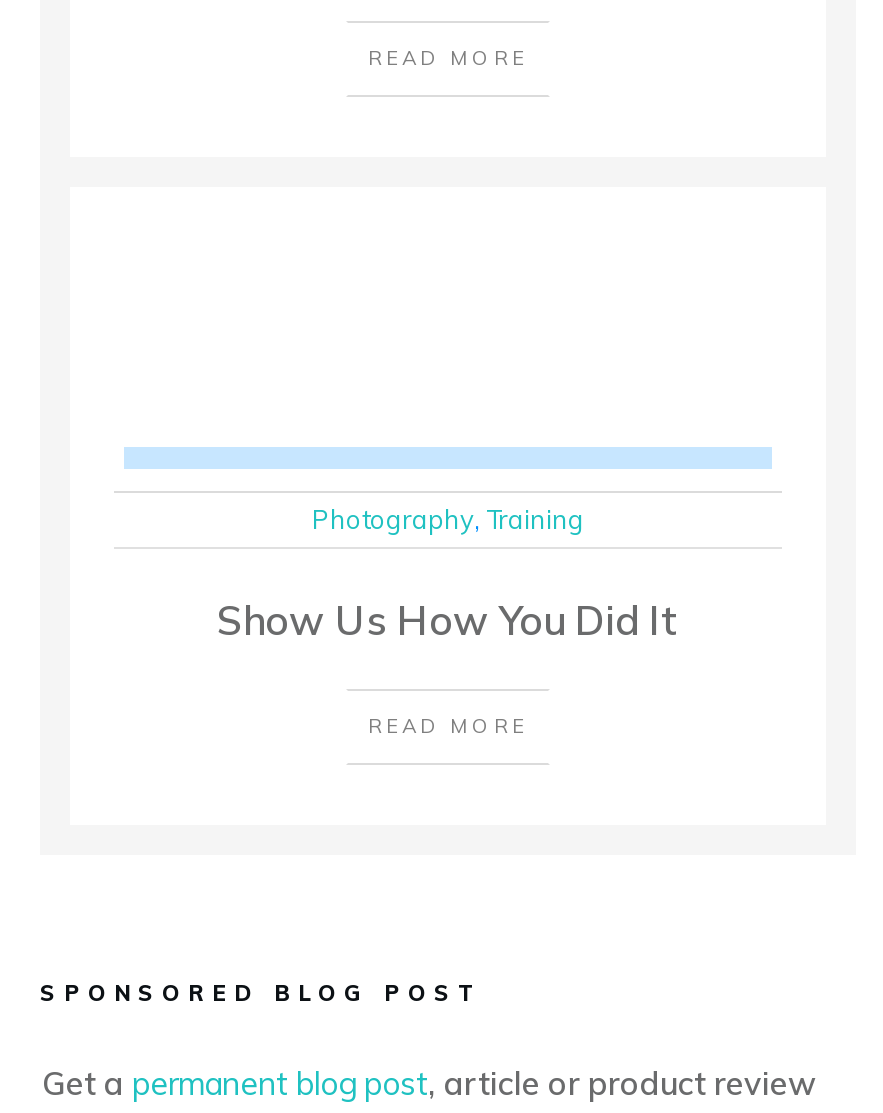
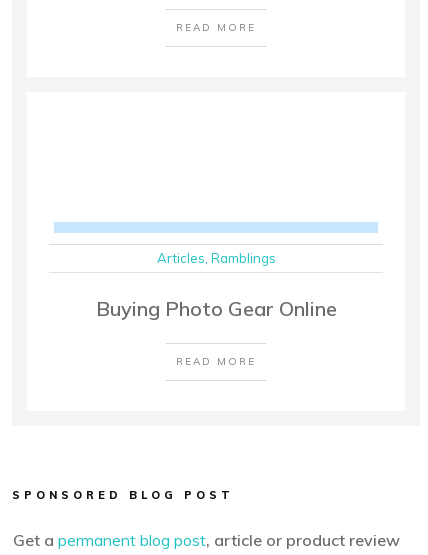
- Photography, Training
+ Articles, Ramblings

- Show Us How You Did It
+ Buying Photo Gear Online
